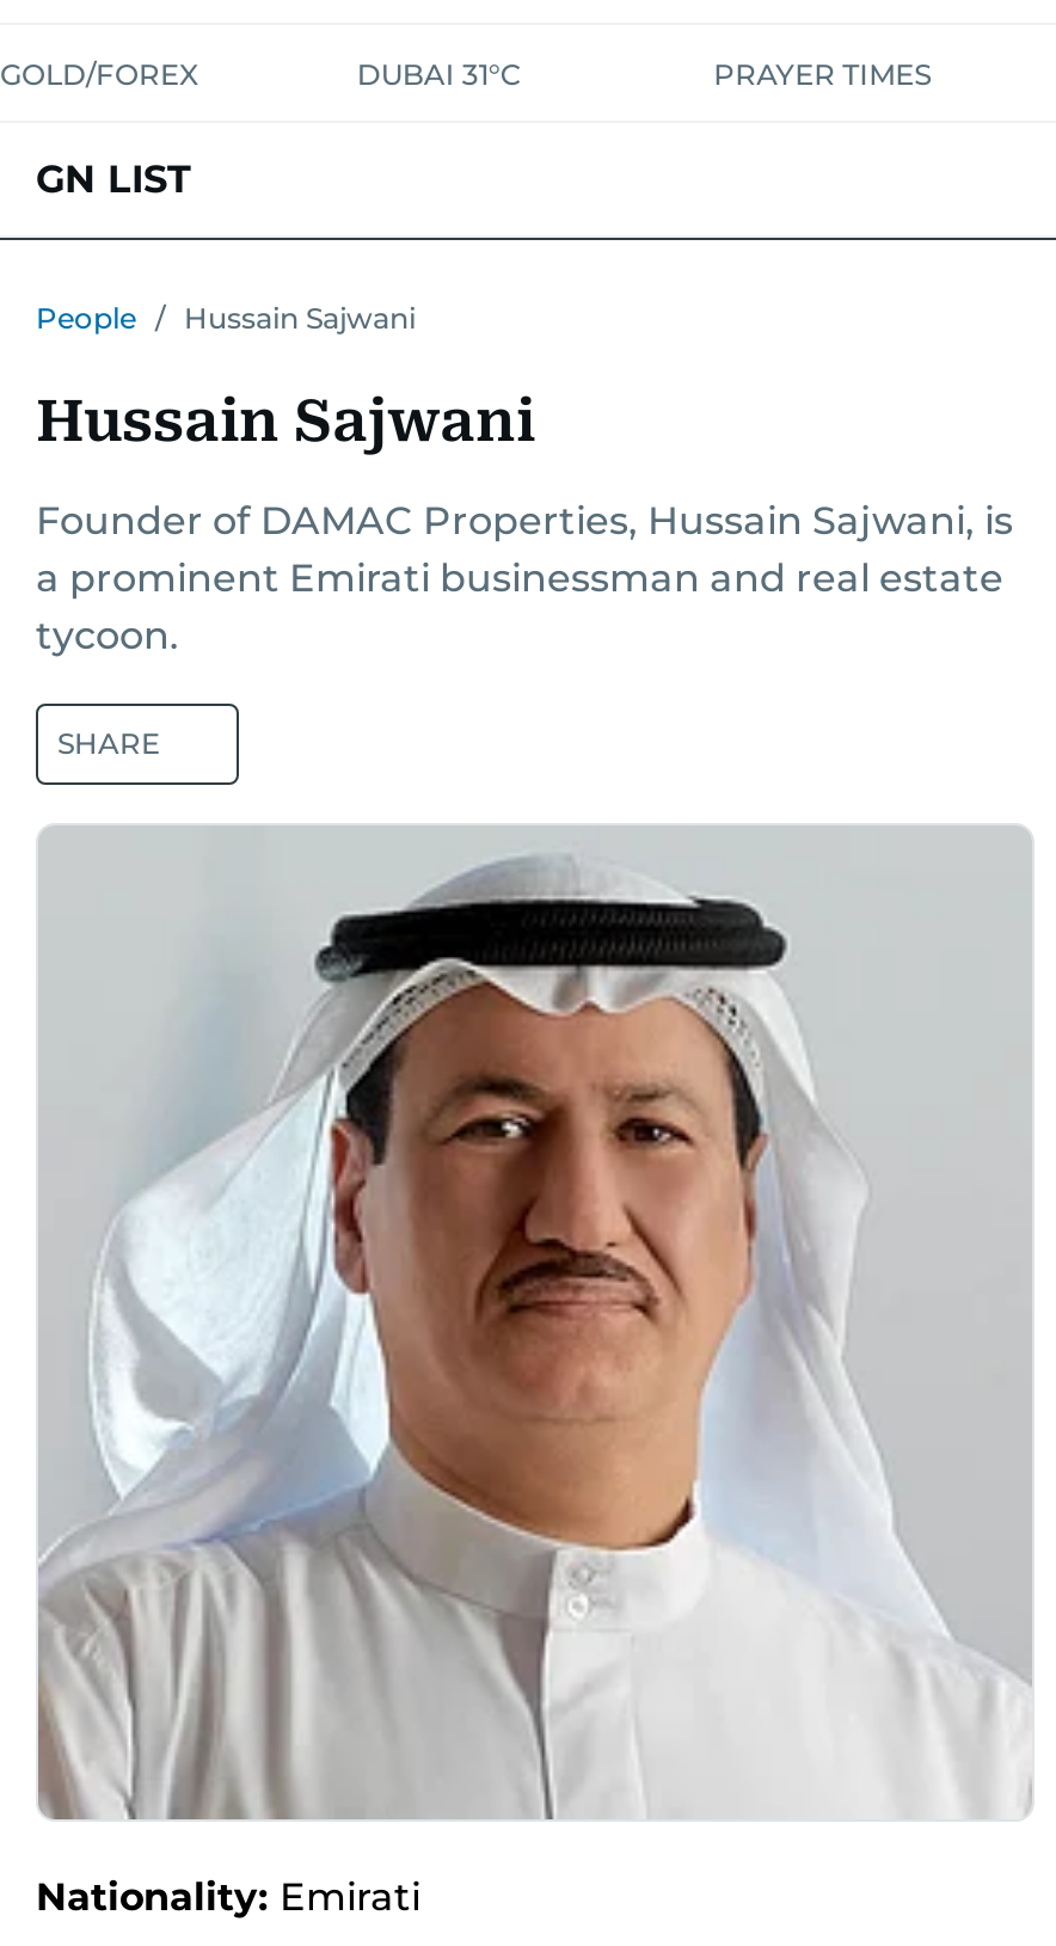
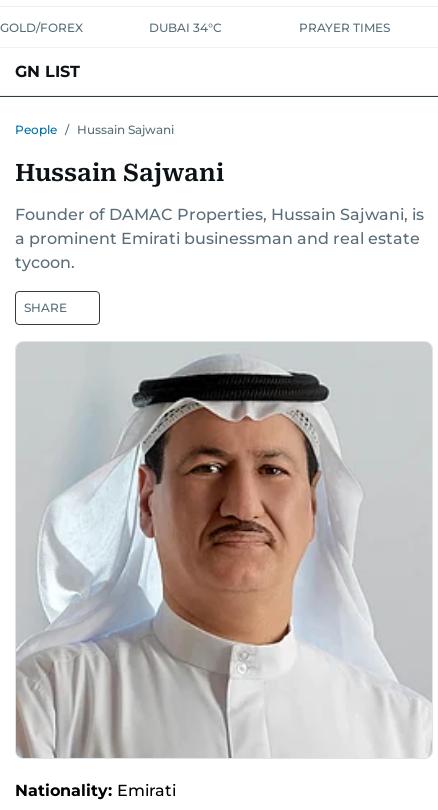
- DUBAI 31°C
+ DUBAI 34°C
